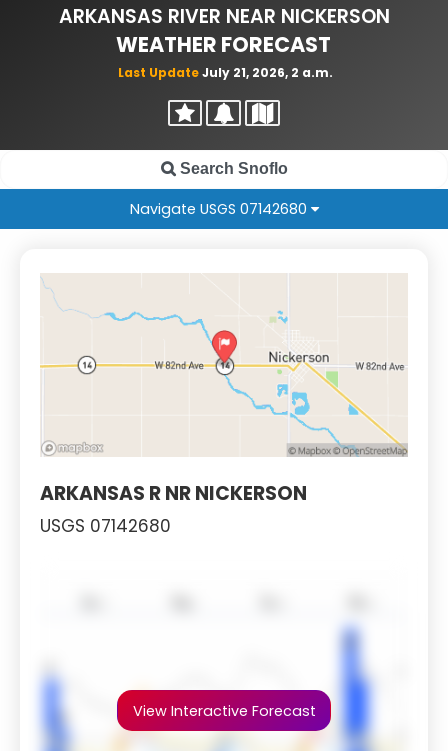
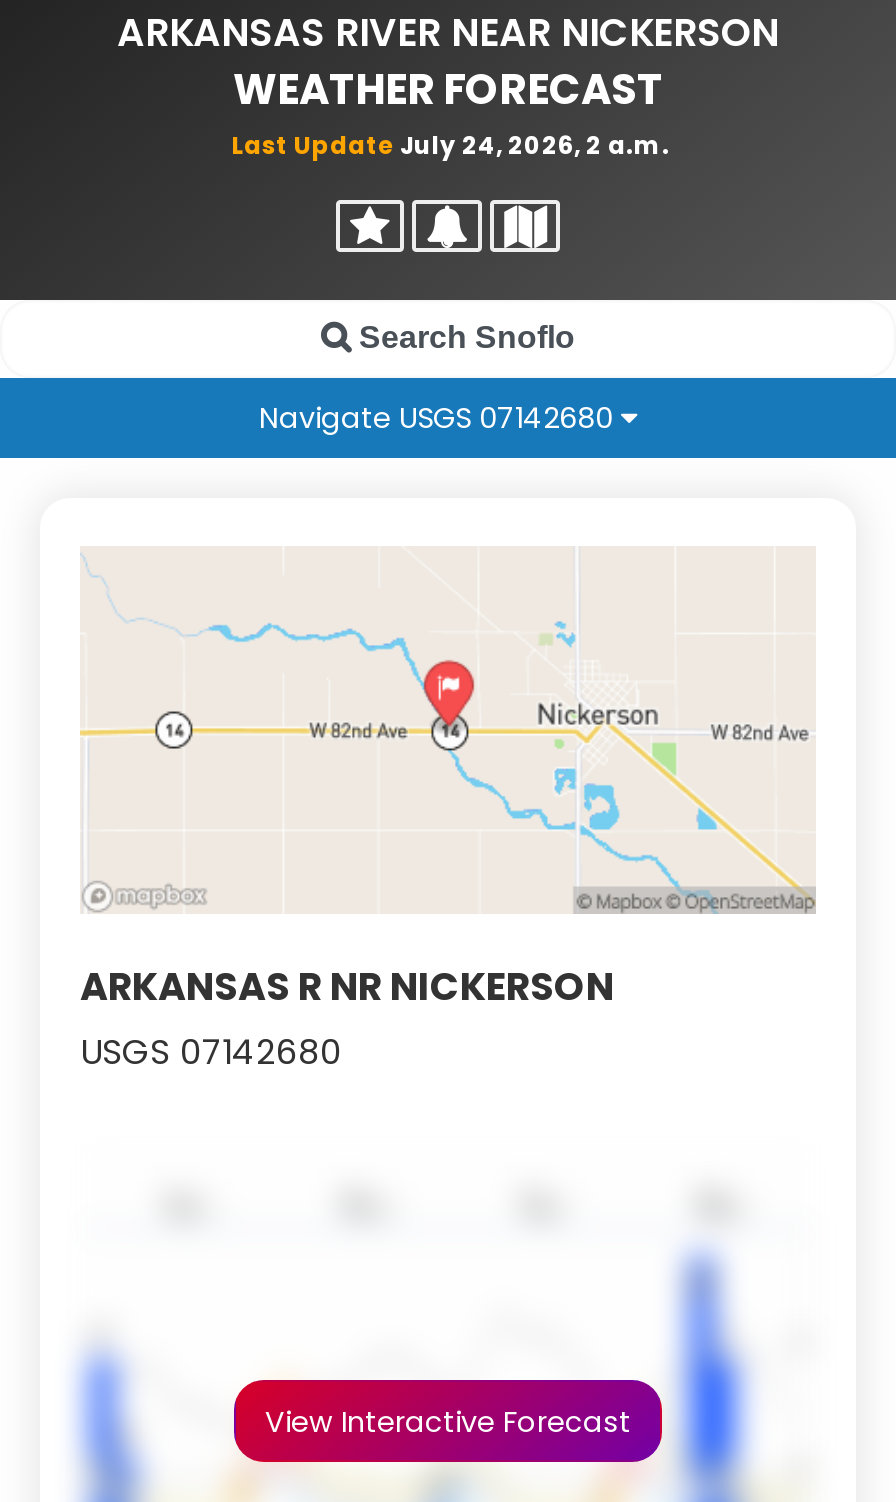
- Last Update July 21, 2026, 2 a.m.
+ Last Update July 24, 2026, 2 a.m.
